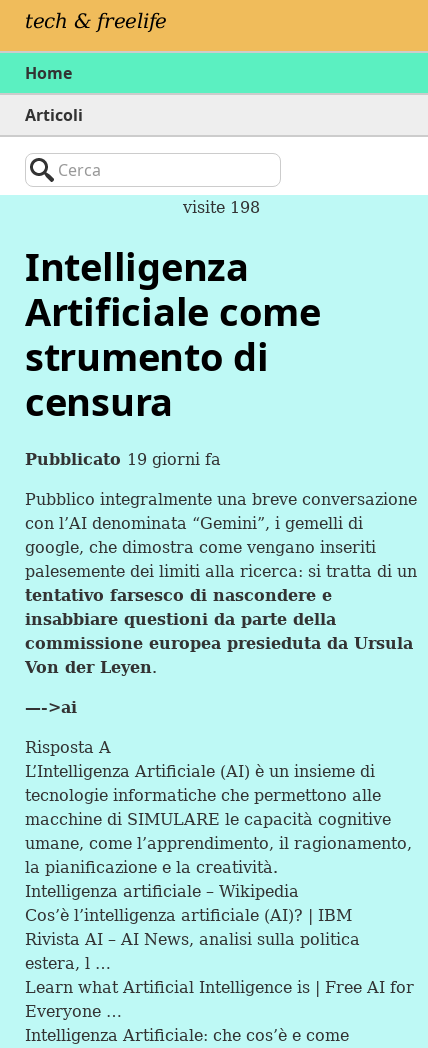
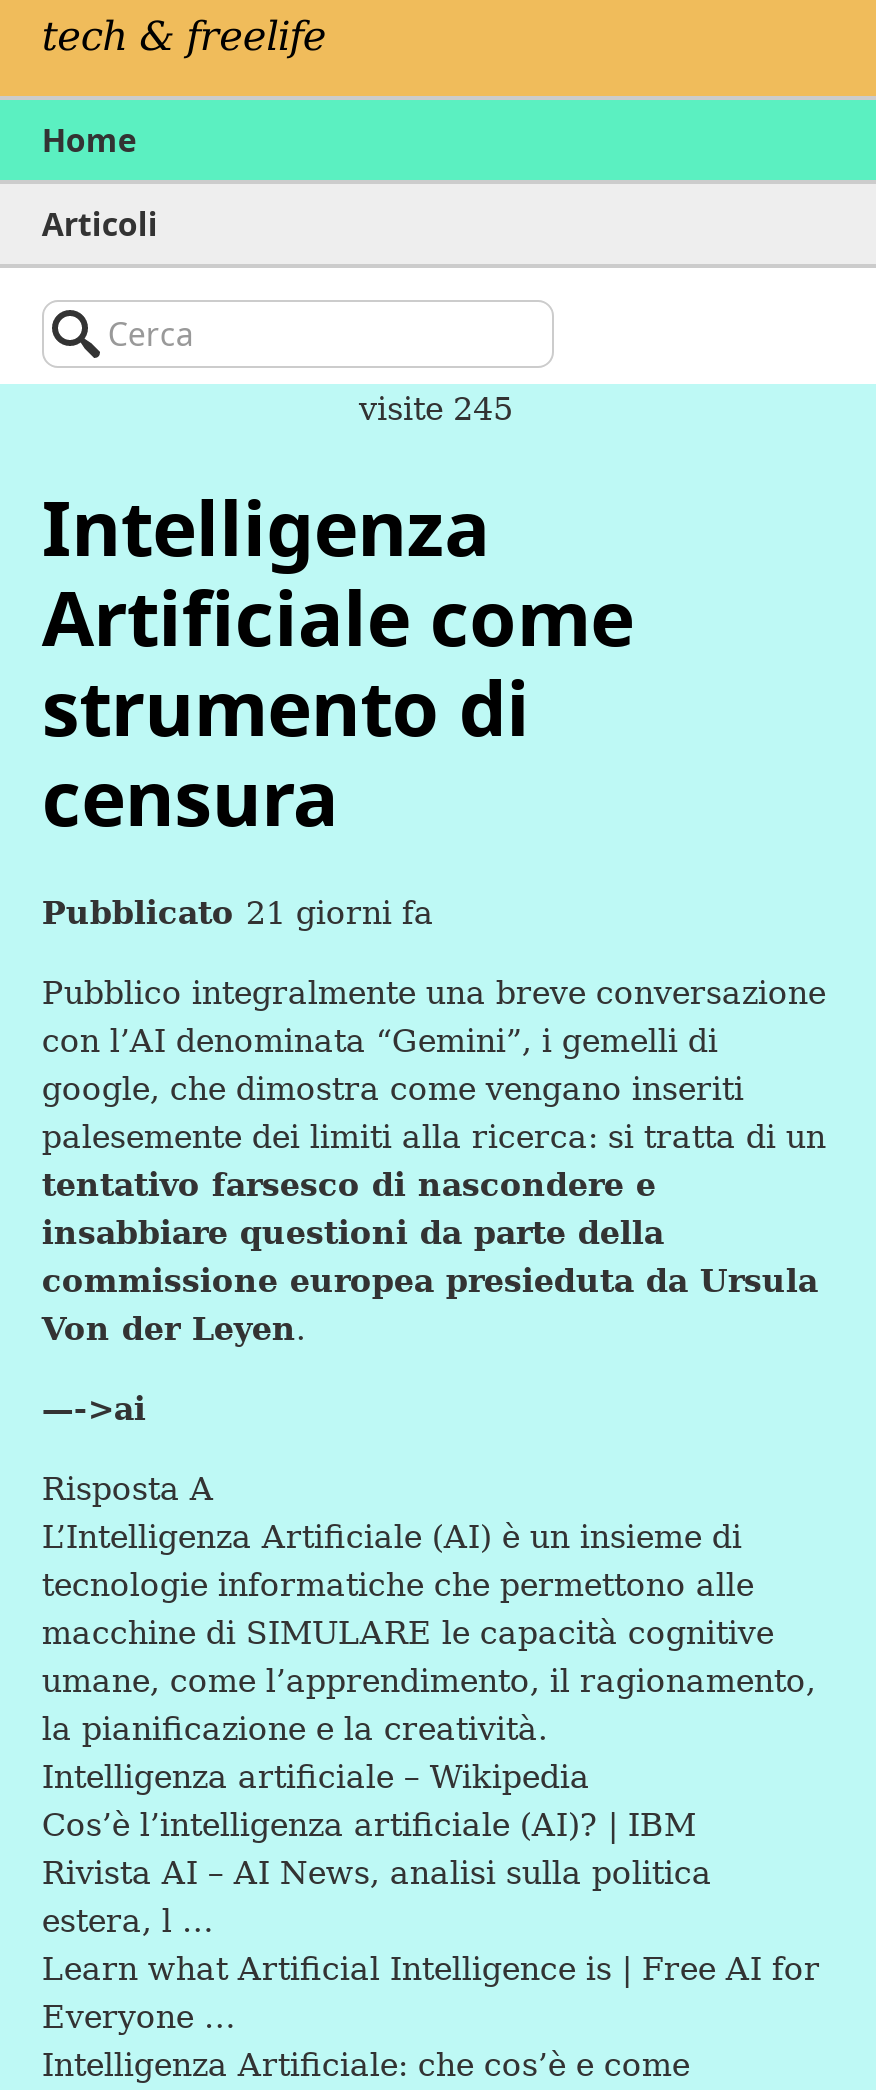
- visite 198
+ visite 245

- Pubblicato 19 giorni fa
+ Pubblicato 21 giorni fa
